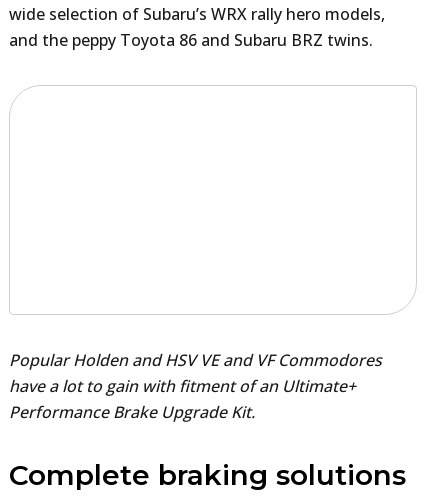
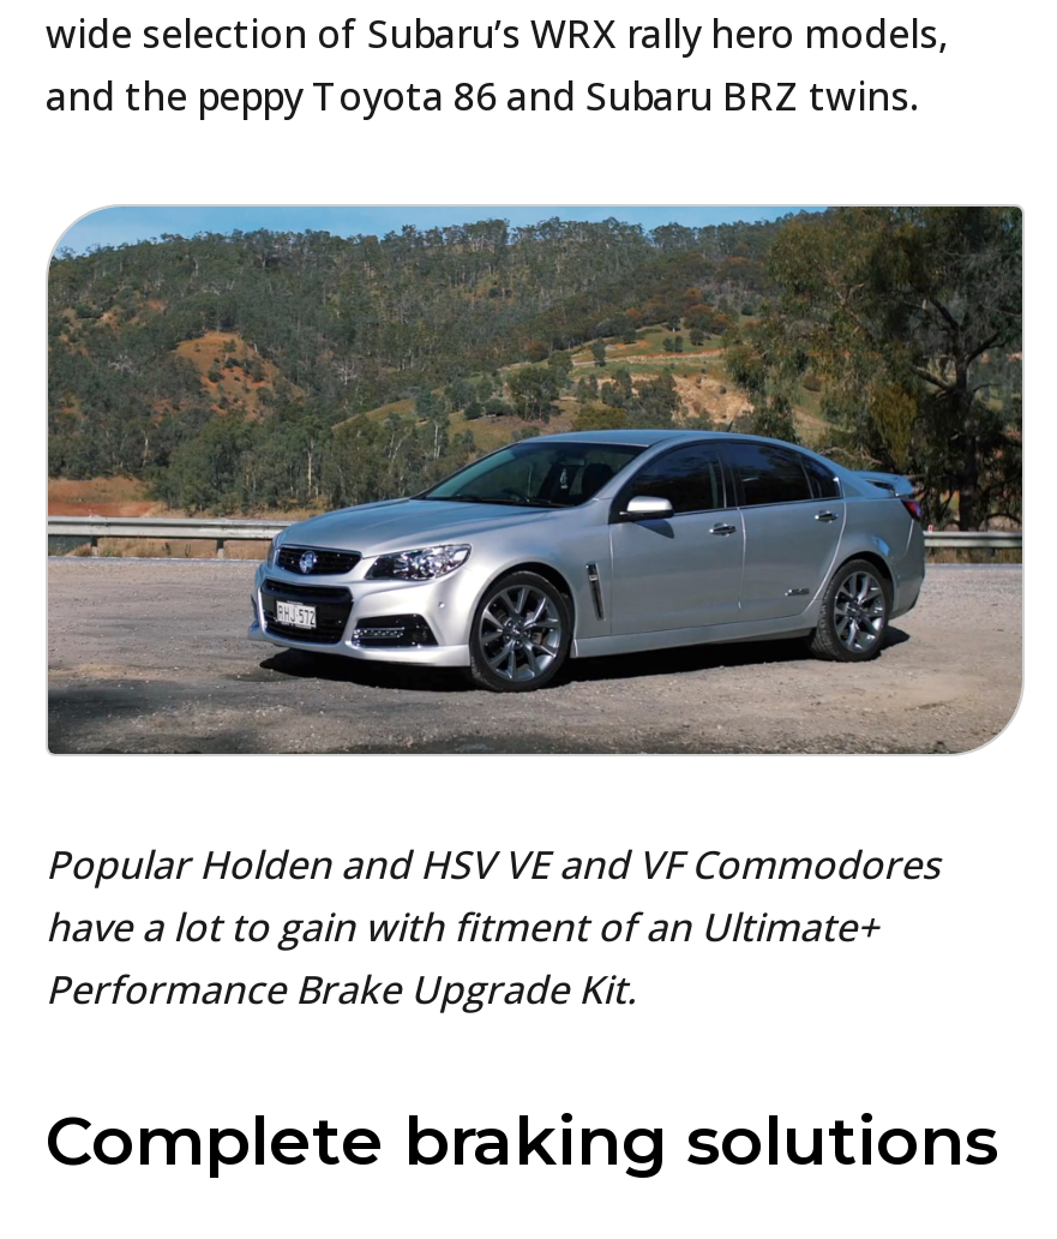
+ [image]
